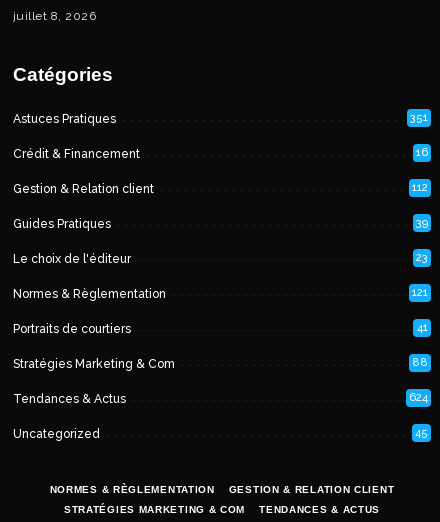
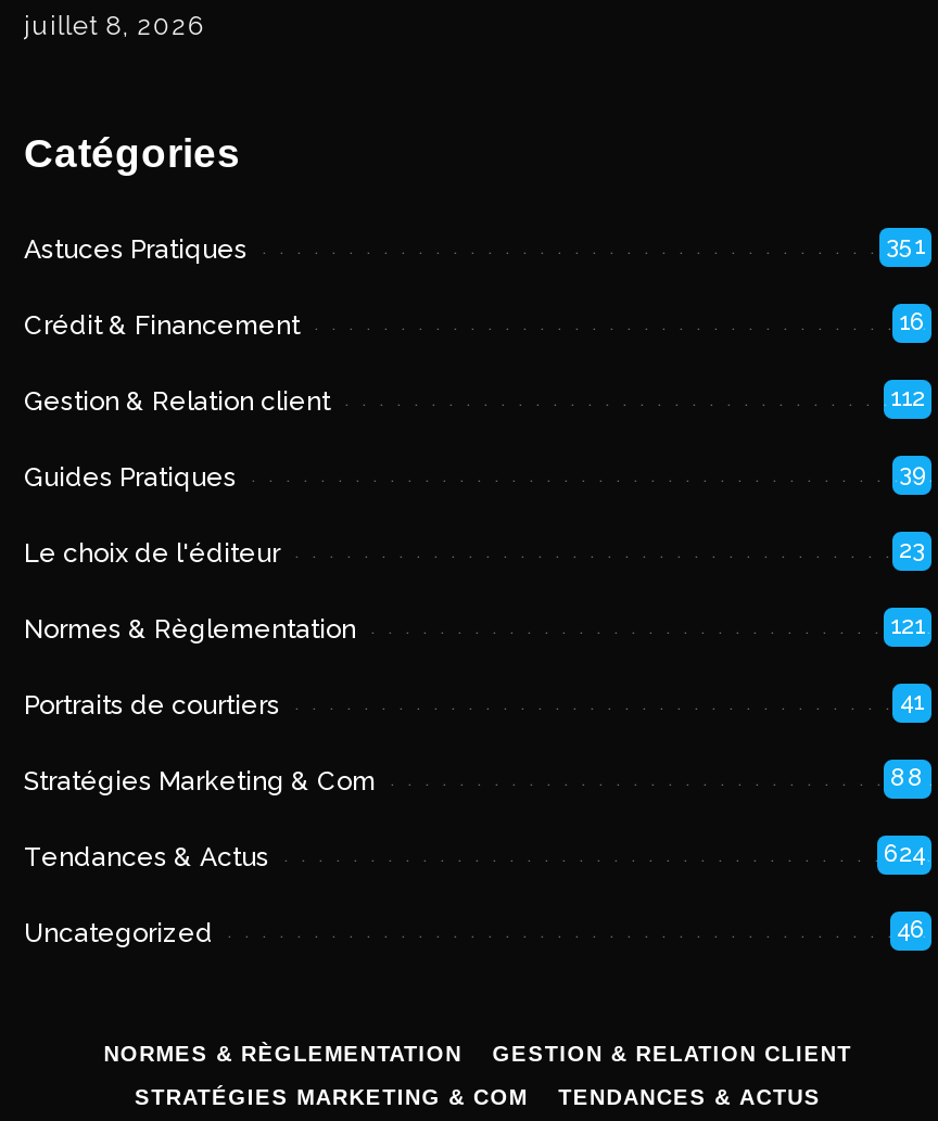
- 45
+ 46
